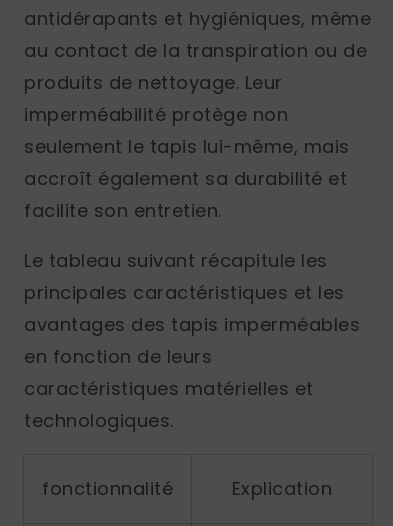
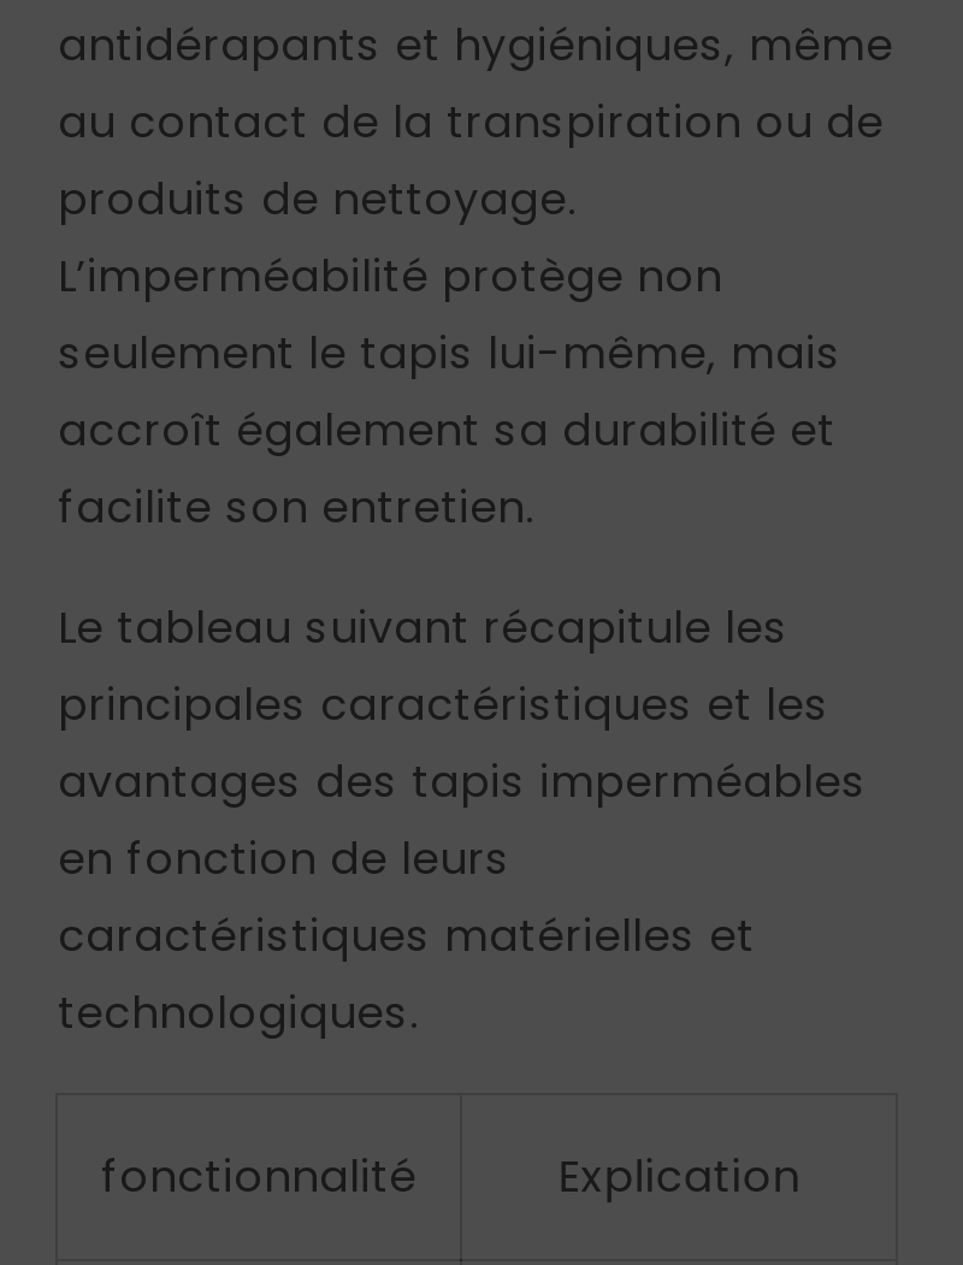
- produits de nettoyage. Leur
- imperméabilité protège non
+ produits de nettoyage.
+ L’imperméabilité protège non
